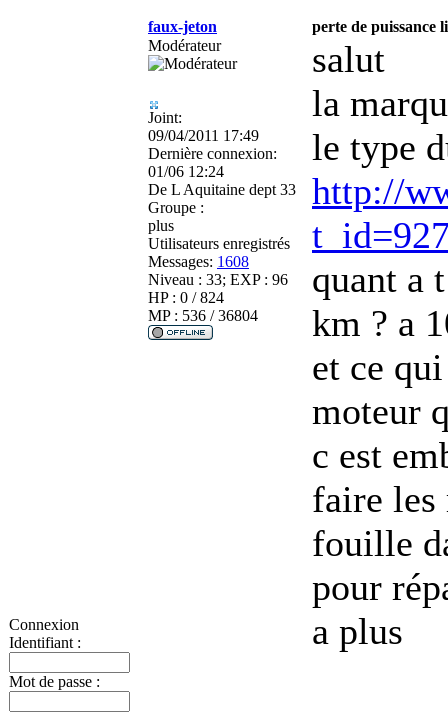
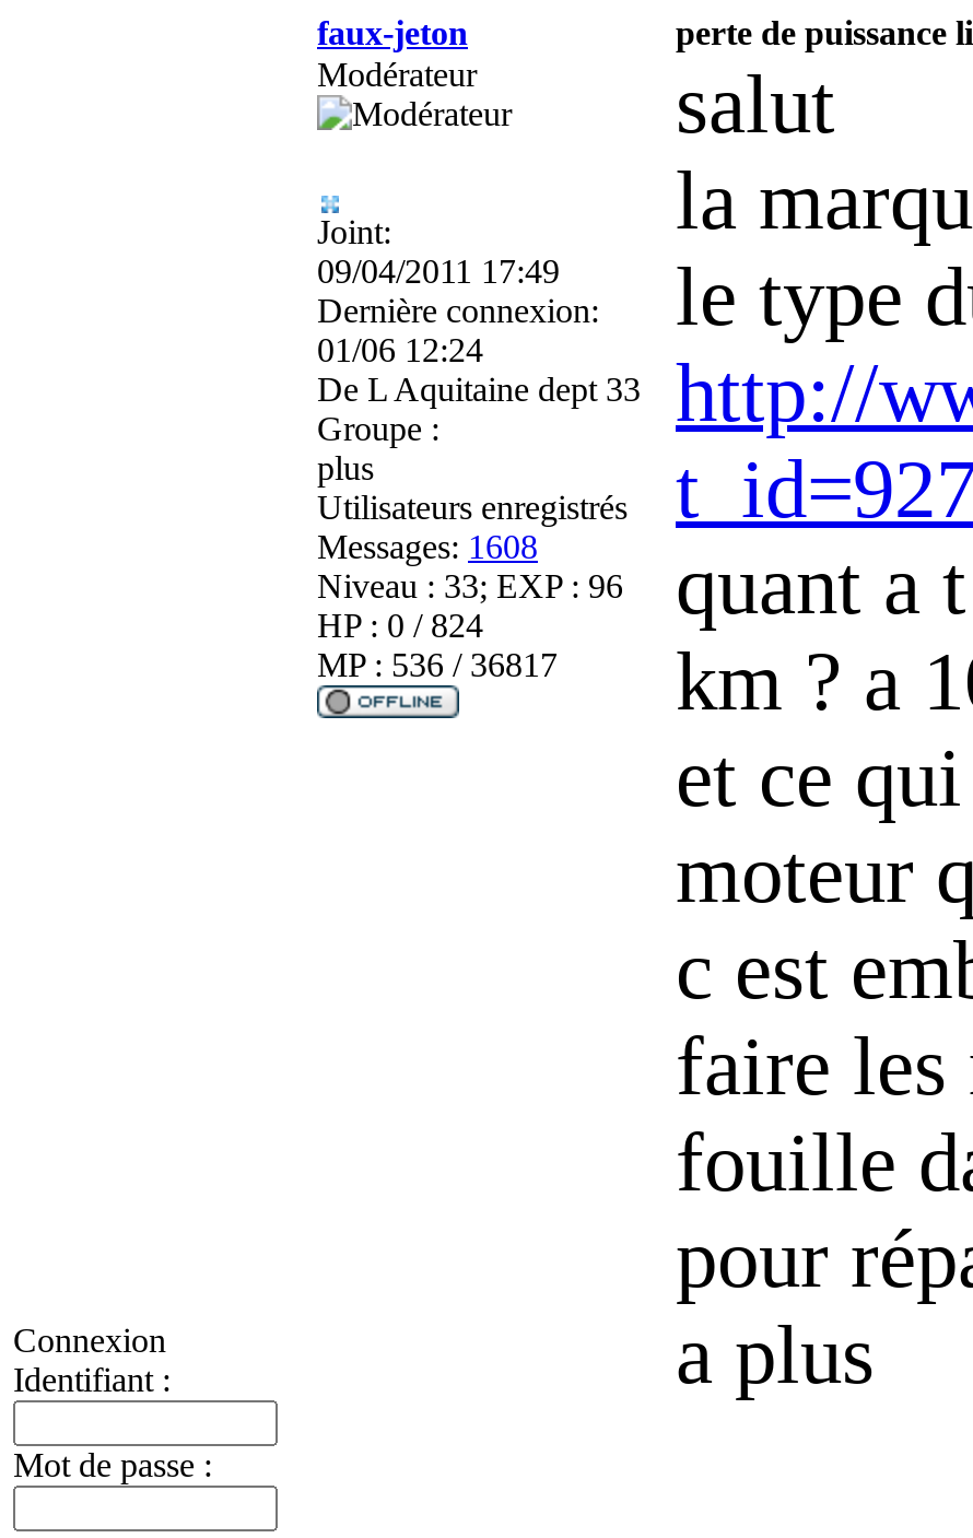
- MP : 536 / 36804
+ MP : 536 / 36817
